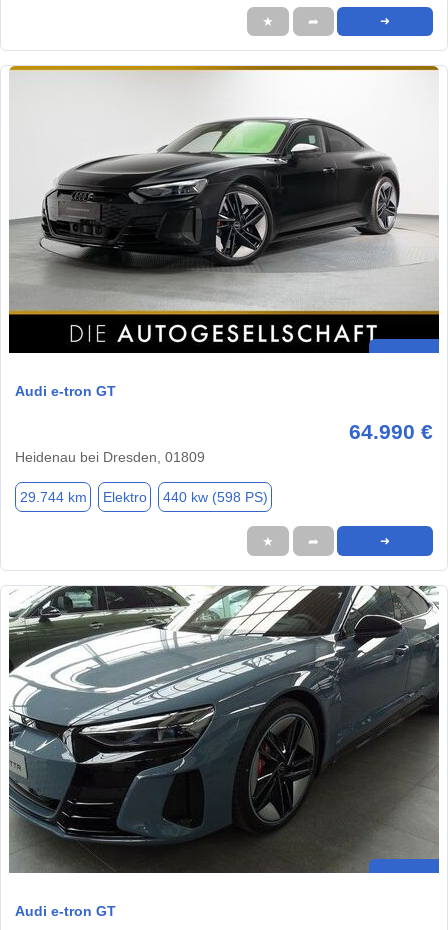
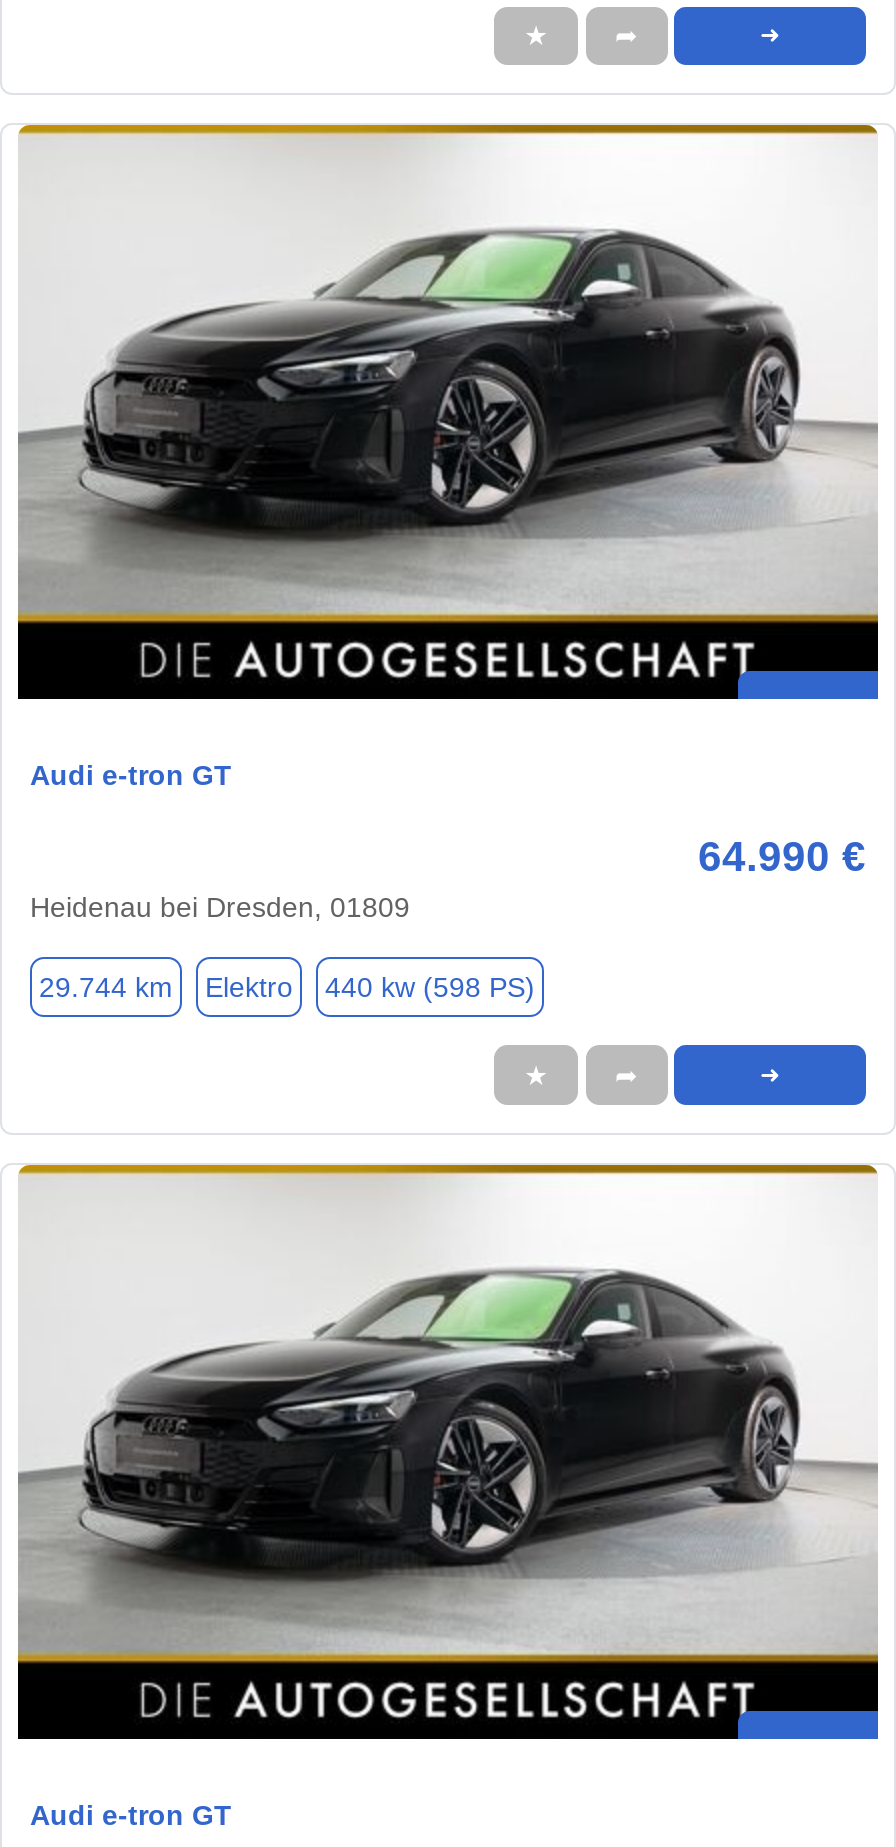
- [image]
+ [image]
